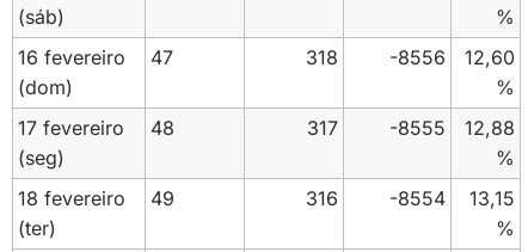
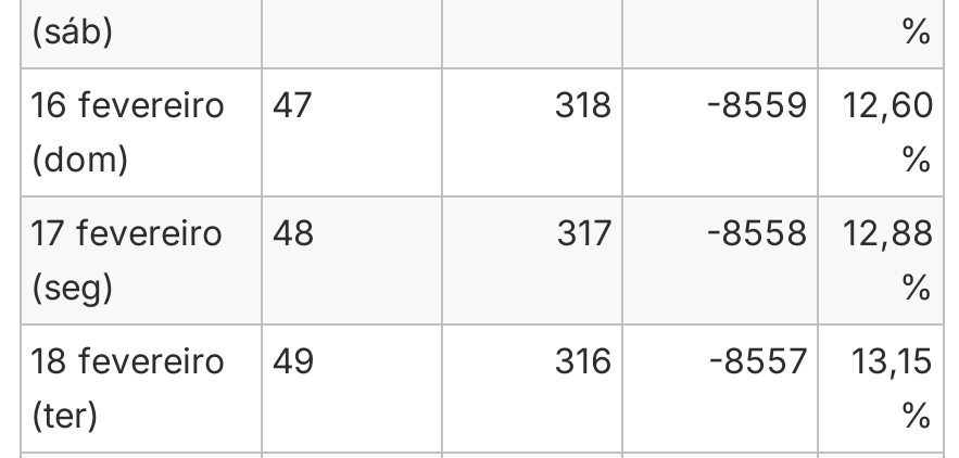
- -8556 12,60
+ -8559 12,60

- -8555 12,88
+ -8558 12,88

- -8554 13,15
+ -8557 13,15
